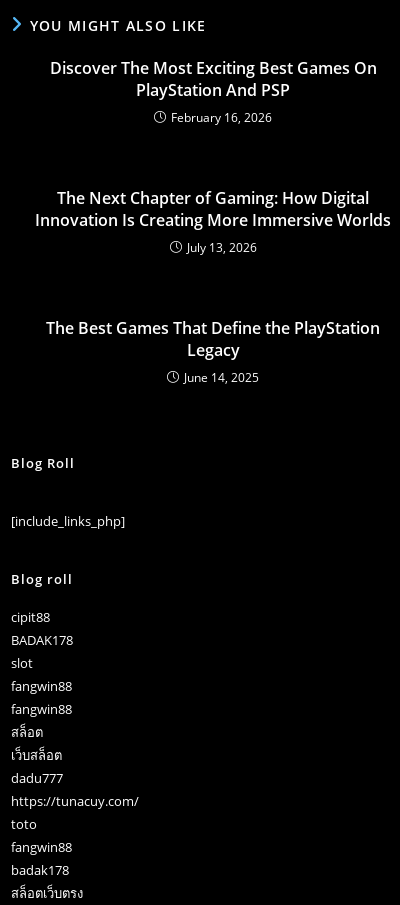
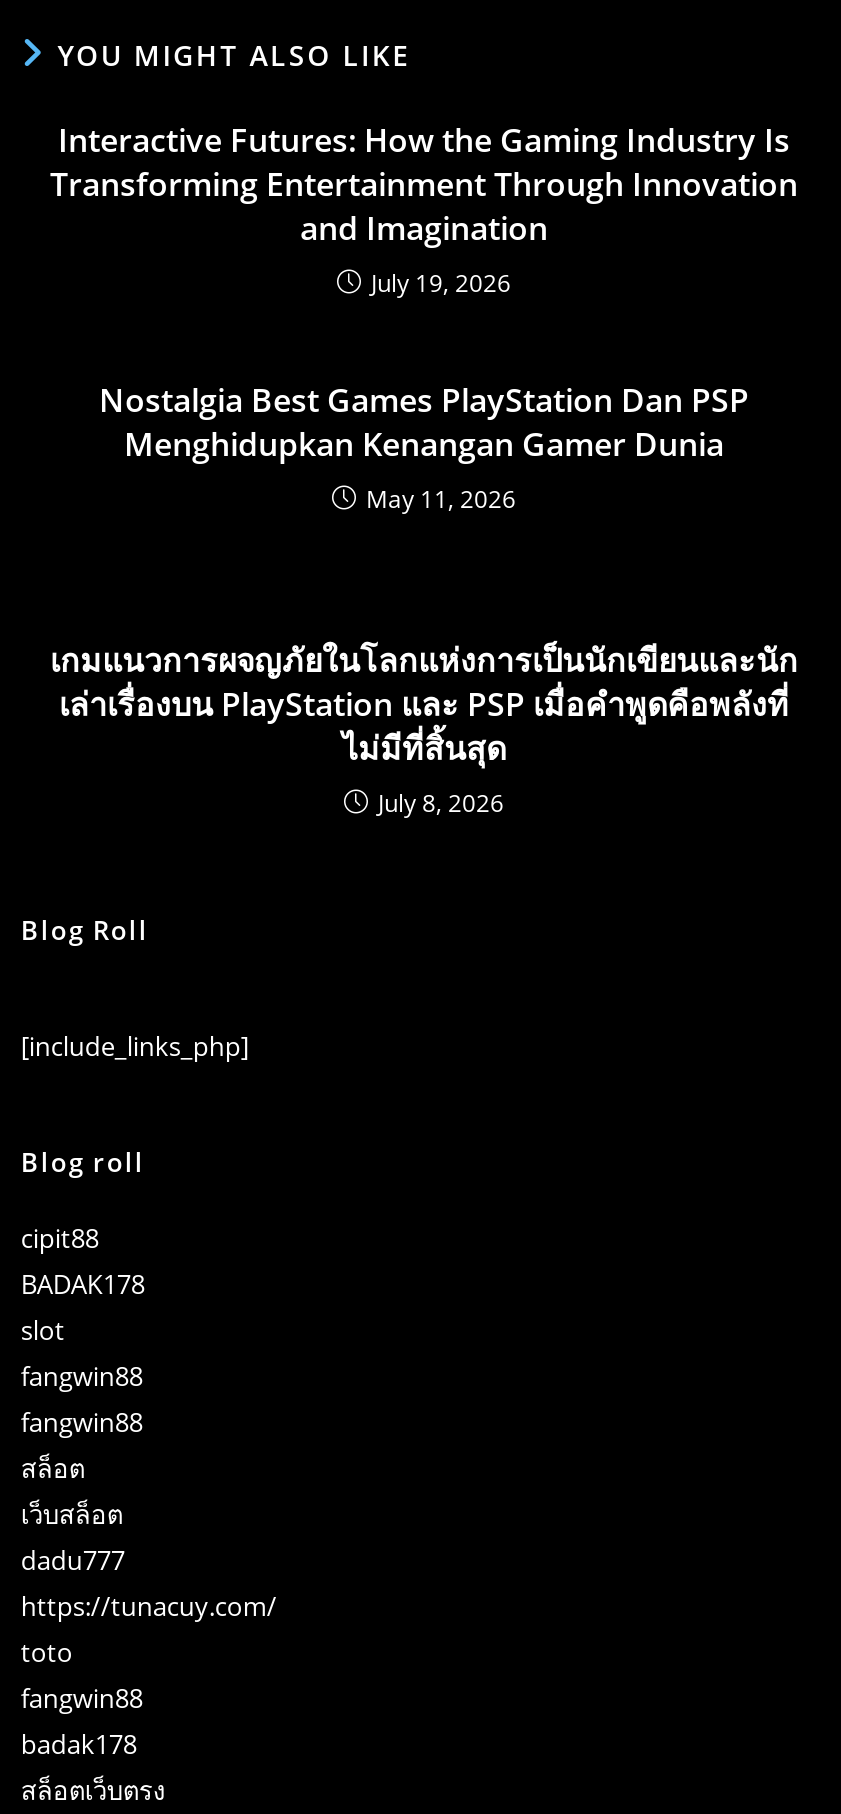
- Discover The Most Exciting Best Games On
- PlayStation And PSP
- February 16, 2026
+ Interactive Futures: How the Gaming Industry Is
+ Transforming Entertainment Through Innovation
+ and Imagination
+ July 19, 2026

- The Next Chapter of Gaming: How Digital
- Innovation Is Creating More Immersive Worlds
- July 13, 2026
+ Nostalgia Best Games PlayStation Dan PSP
+ Menghidupkan Kenangan Gamer Dunia
+ May 11, 2026

- The Best Games That Define the PlayStation
- Legacy
- June 14, 2025
+ เกมแนวการผจญภัยในโลกแห่งการเป็นนักเขียนและนัก
+ เล่าเรื่องบน PlayStation และ PSP เมื่อคำพูดคือพลังที่
+ ไม่มีที่สิ้นสุด
+ July 8, 2026
